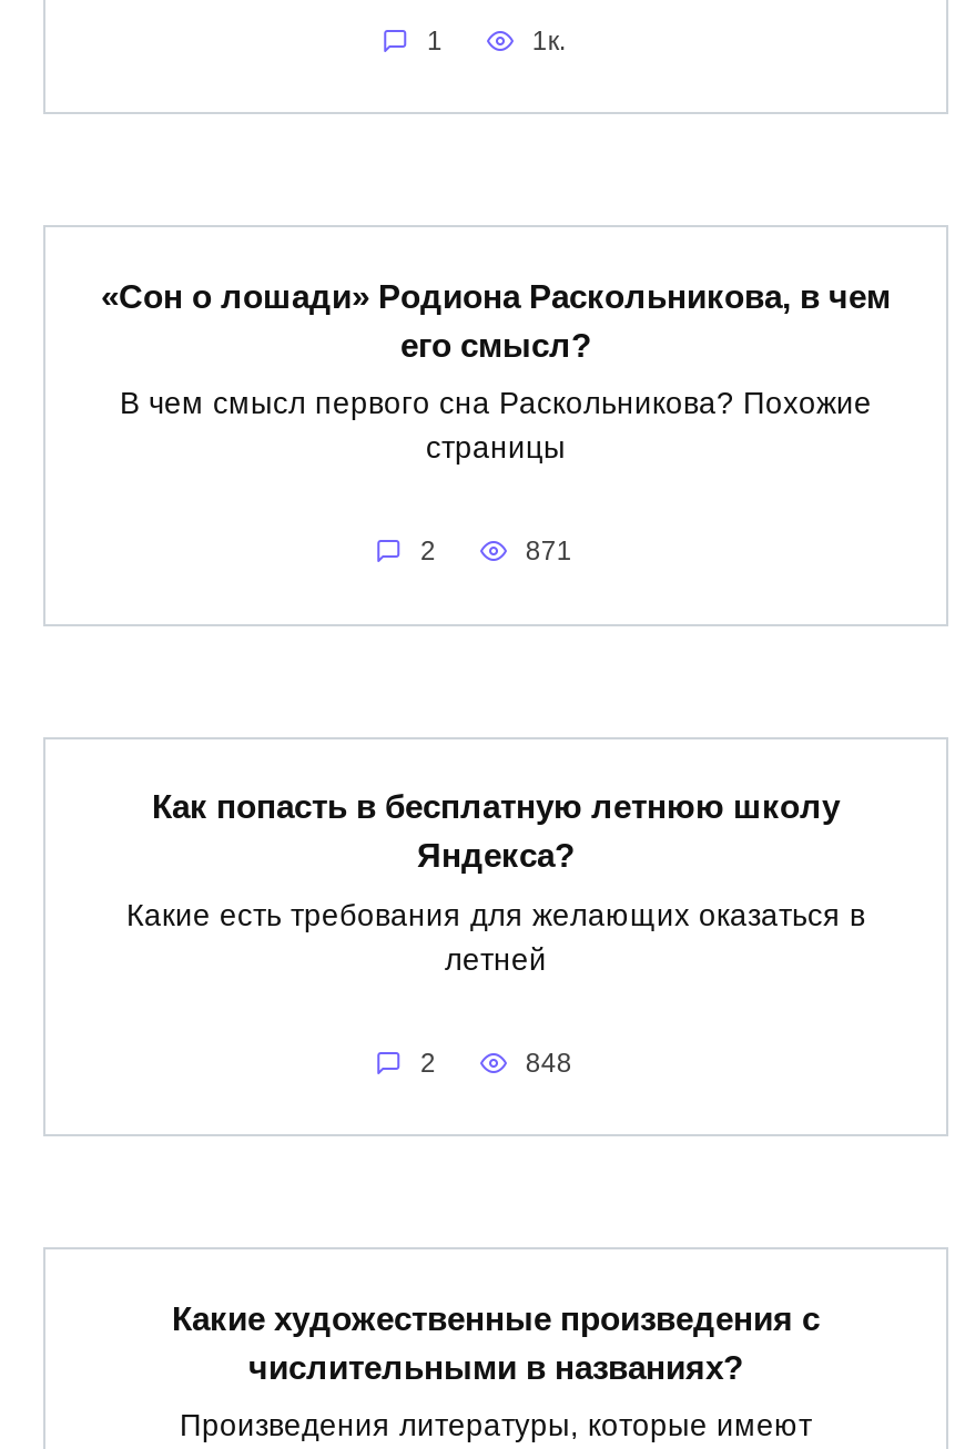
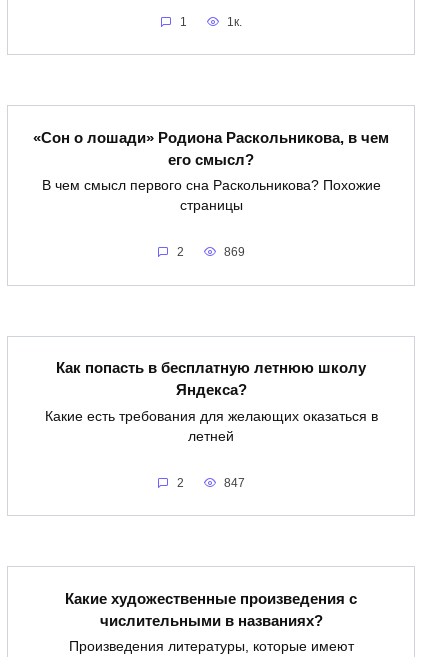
- 871
+ 869

- 848
+ 847
